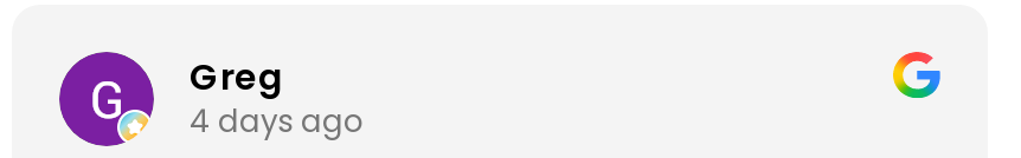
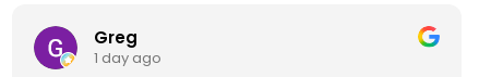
- 4 days ago
+ 1 day ago
